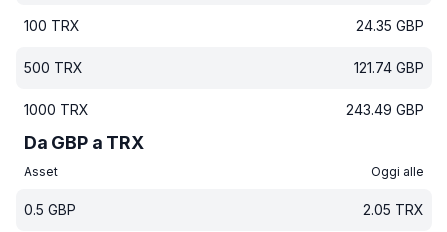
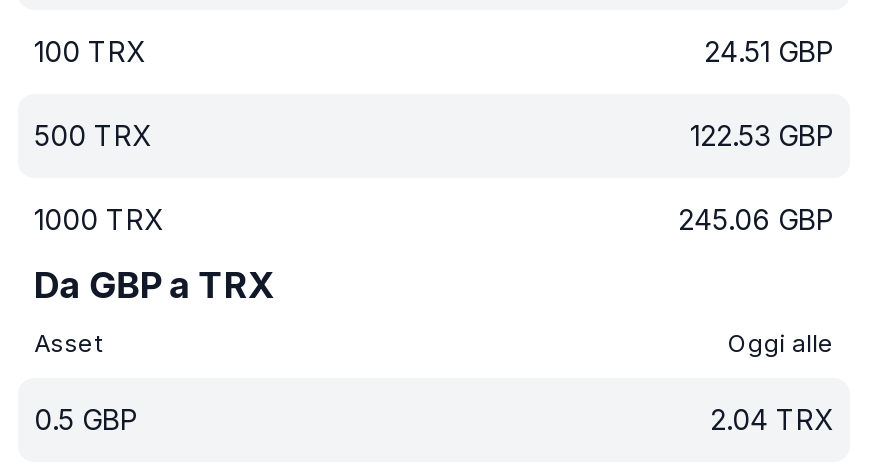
- 24.35 GBP
+ 24.51 GBP

- 121.74 GBP
+ 122.53 GBP

- 243.49 GBP
+ 245.06 GBP

- 2.05 TRX
+ 2.04 TRX
